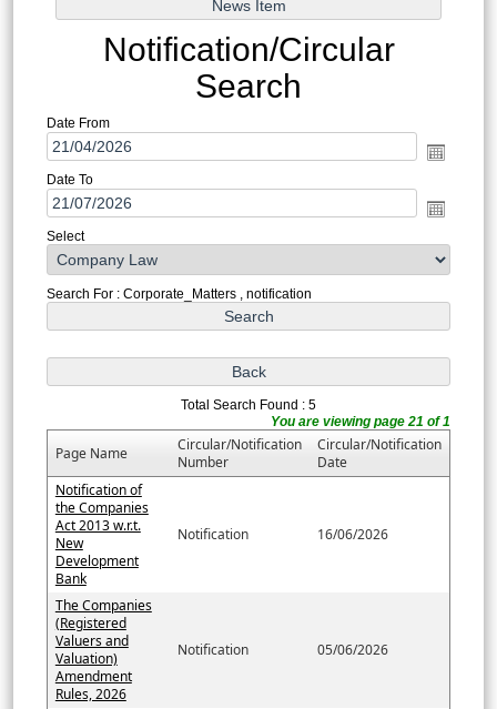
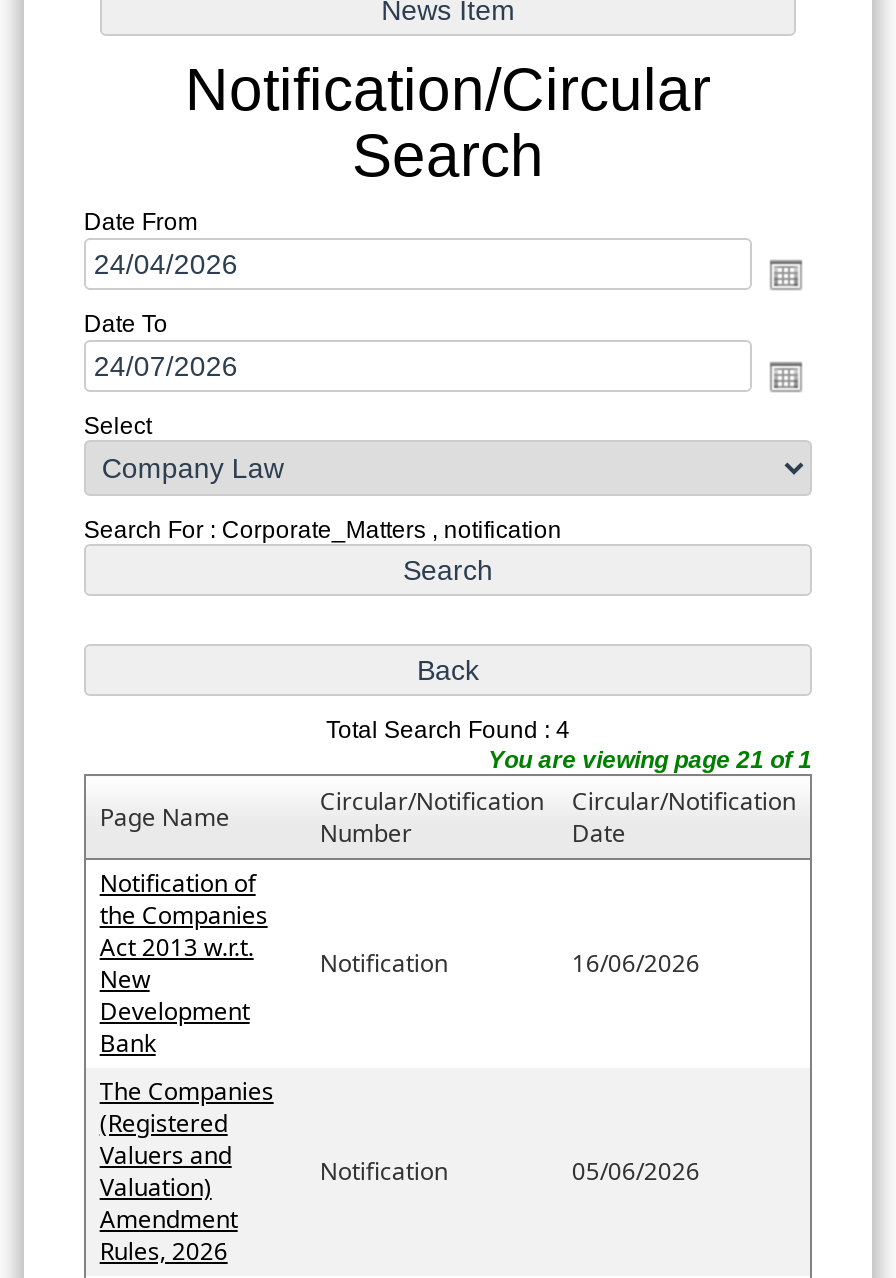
- Total Search Found : 5
+ Total Search Found : 4
